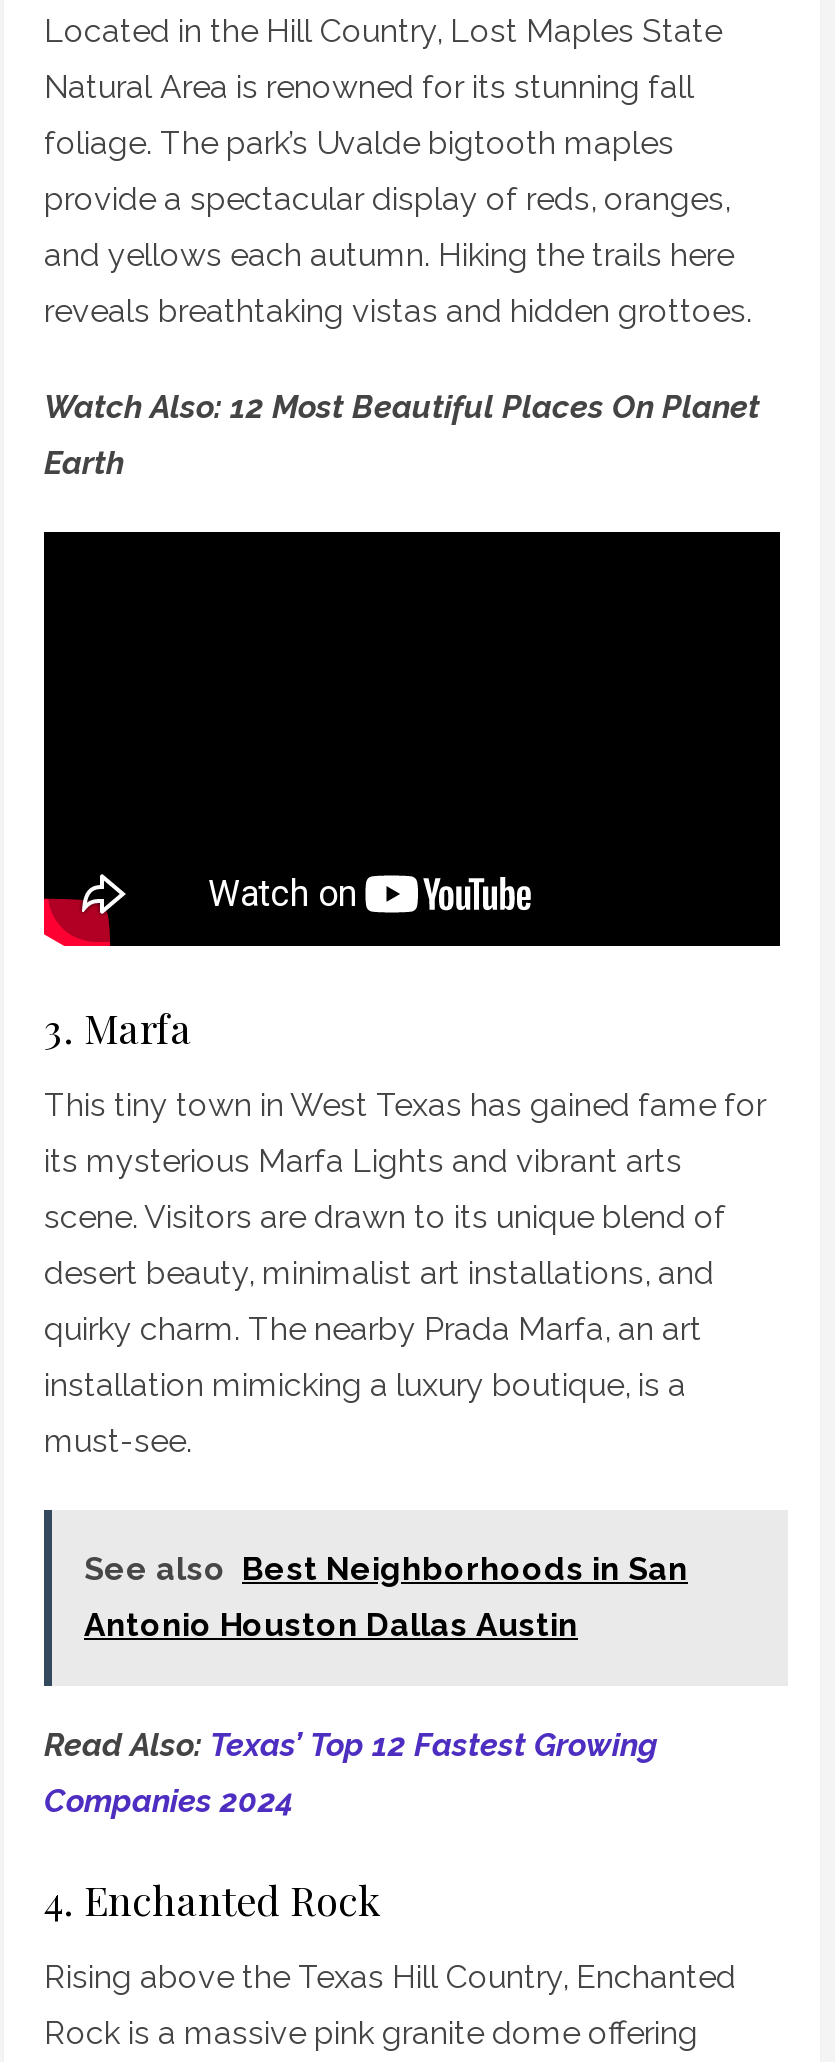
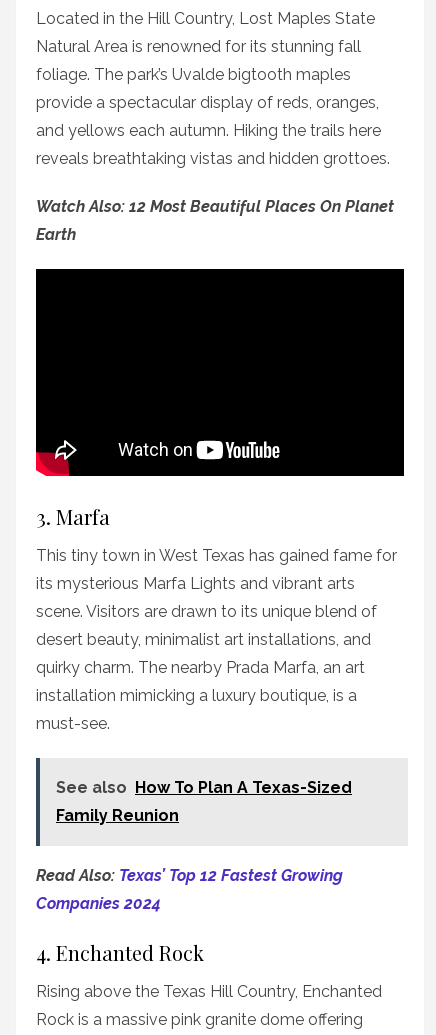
- See also Best Neighborhoods in San
+ See also How To Plan A Texas-Sized

- Antonio Houston Dallas Austin
+ Family Reunion
